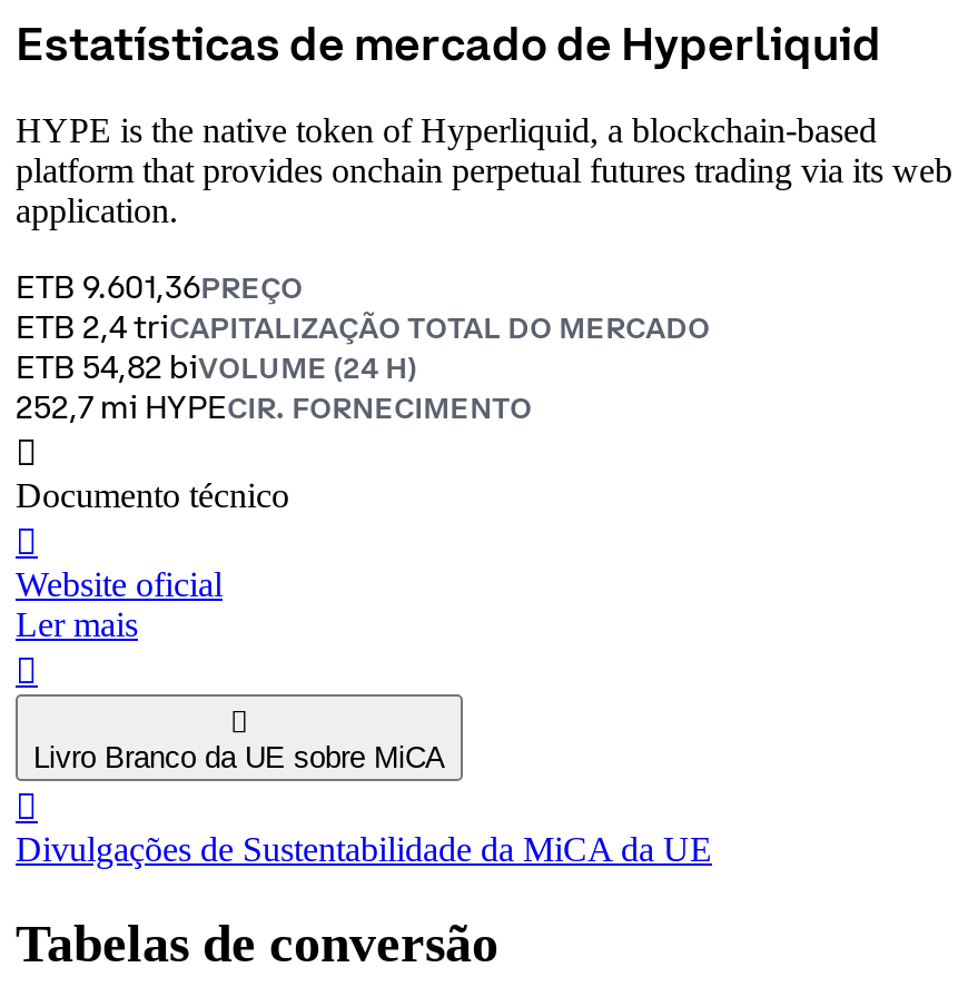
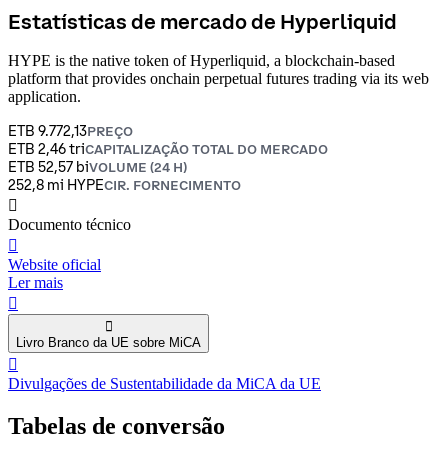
- ETB 9.601,36PREÇO
+ ETB 9.772,13PREÇO

- ETB 2,4 triCAPITALIZAÇÃO TOTAL DO MERCADO
+ ETB 2,46 triCAPITALIZAÇÃO TOTAL DO MERCADO

- ETB 54,82 biVOLUME (24 H)
+ ETB 52,57 biVOLUME (24 H)

- 252,7 mi HYPECIR. FORNECIMENTO
+ 252,8 mi HYPECIR. FORNECIMENTO
